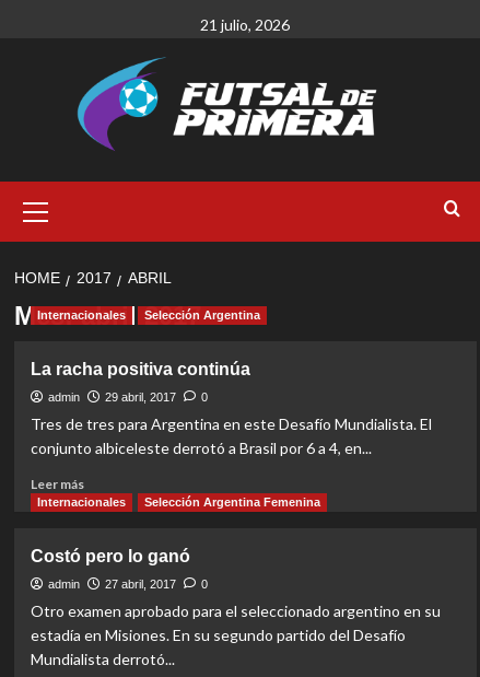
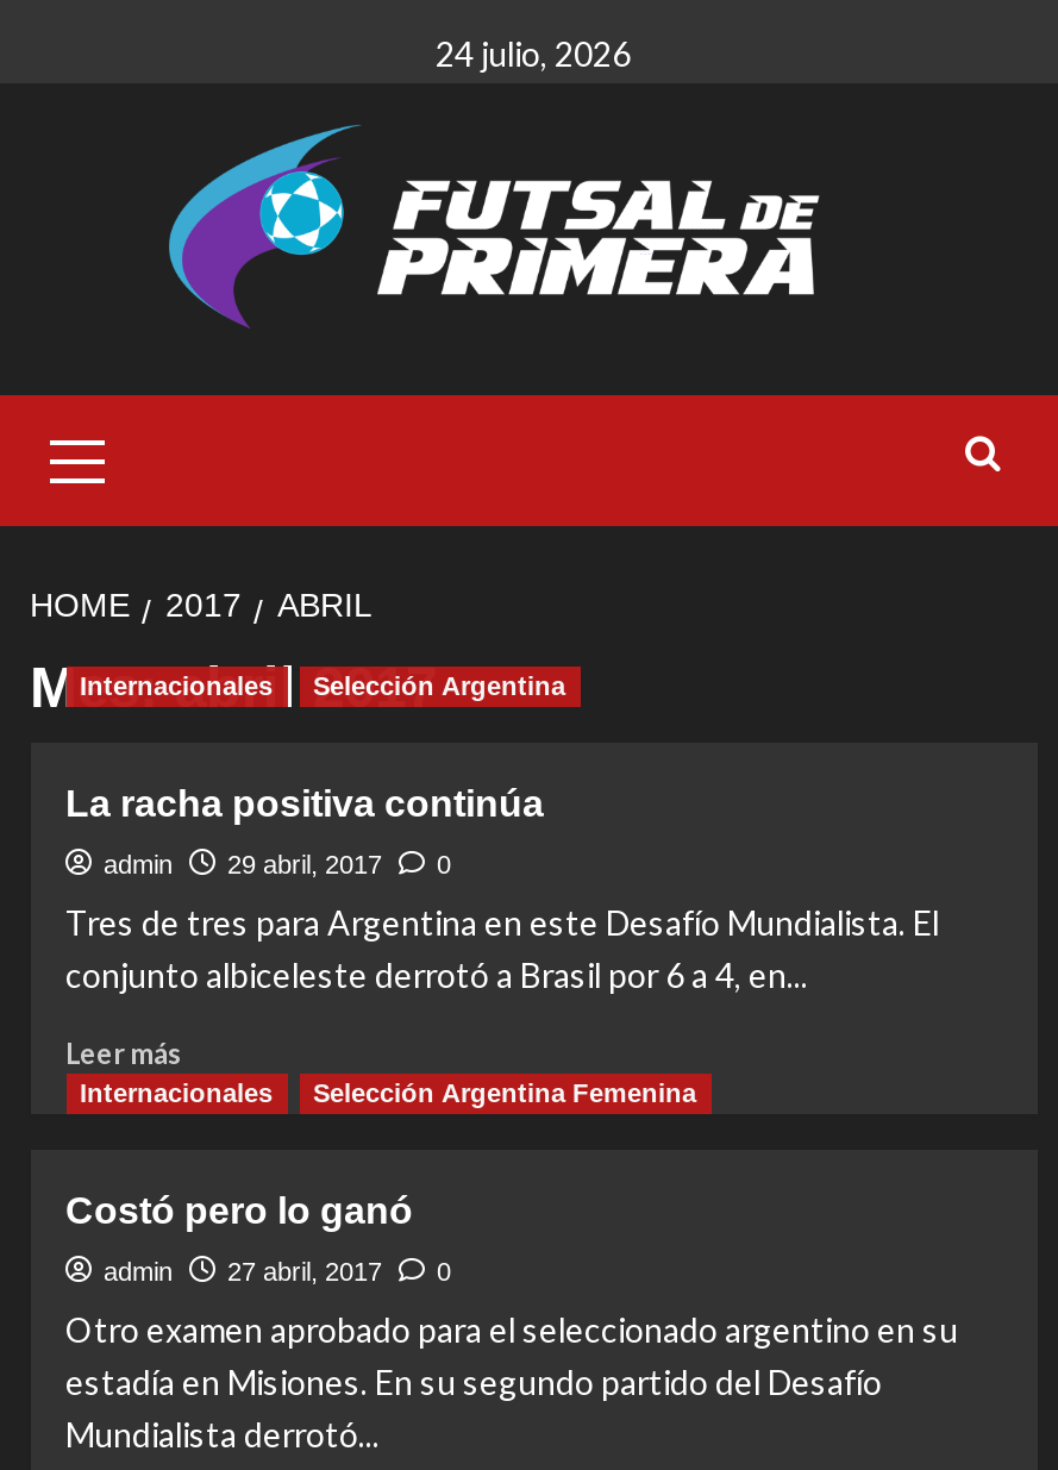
- 21 julio, 2026
+ 24 julio, 2026
